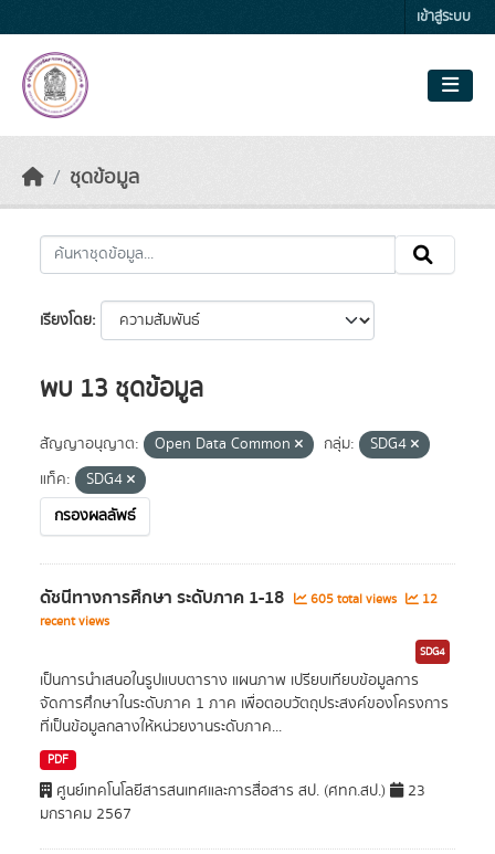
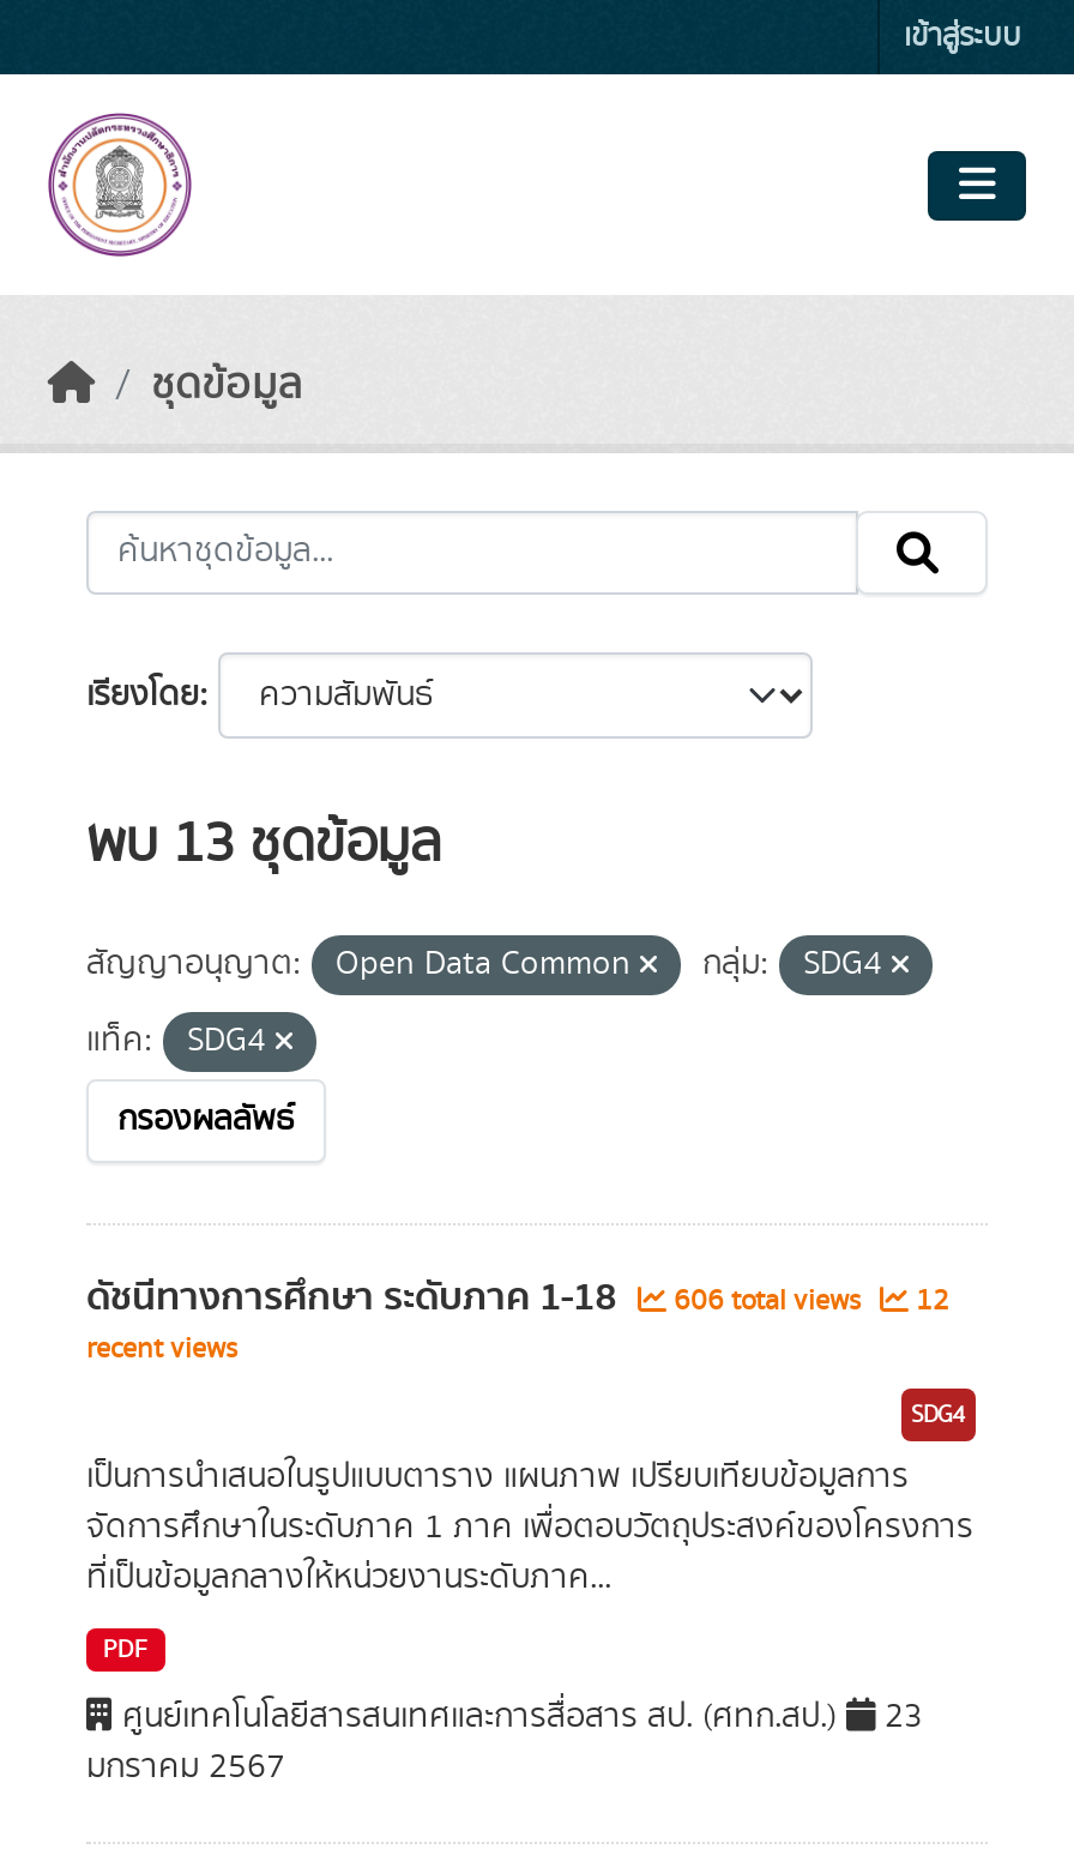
- ดัชนีทางการศึกษา ระดับภาค 1-18 605 total views 12
+ ดัชนีทางการศึกษา ระดับภาค 1-18 606 total views 12
